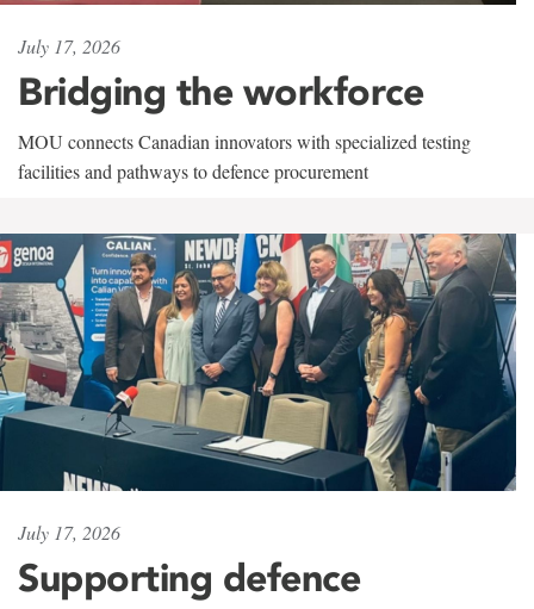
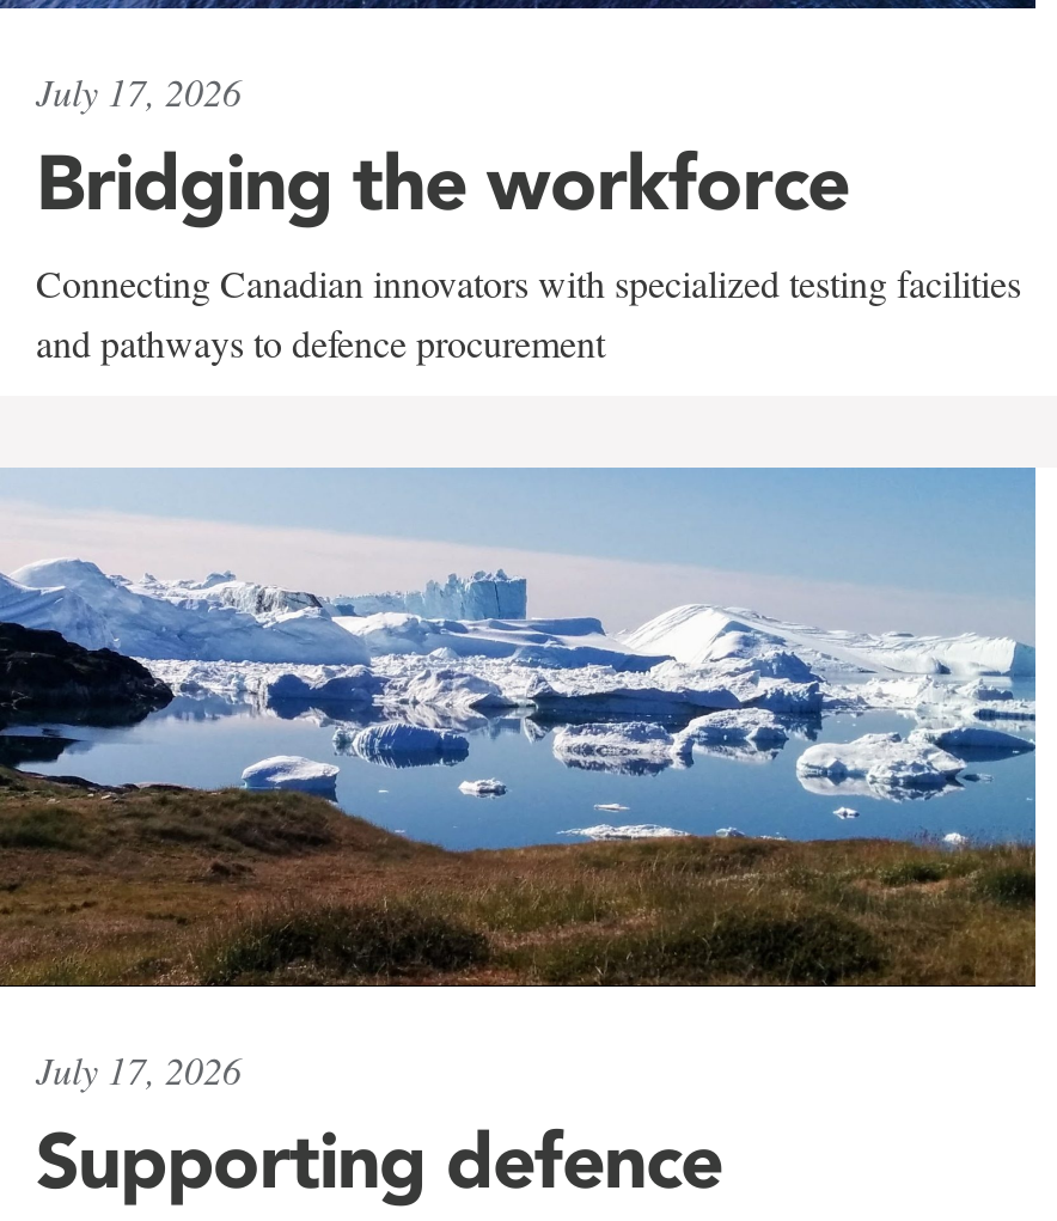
- MOU connects Canadian innovators with specialized testing
- facilities and pathways to defence procurement
+ Connecting Canadian innovators with specialized testing facilities
+ and pathways to defence procurement

- [image]
+ [image]
